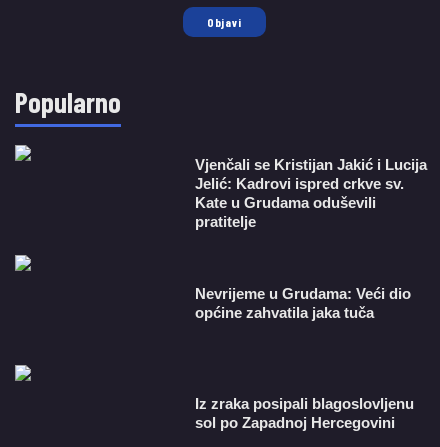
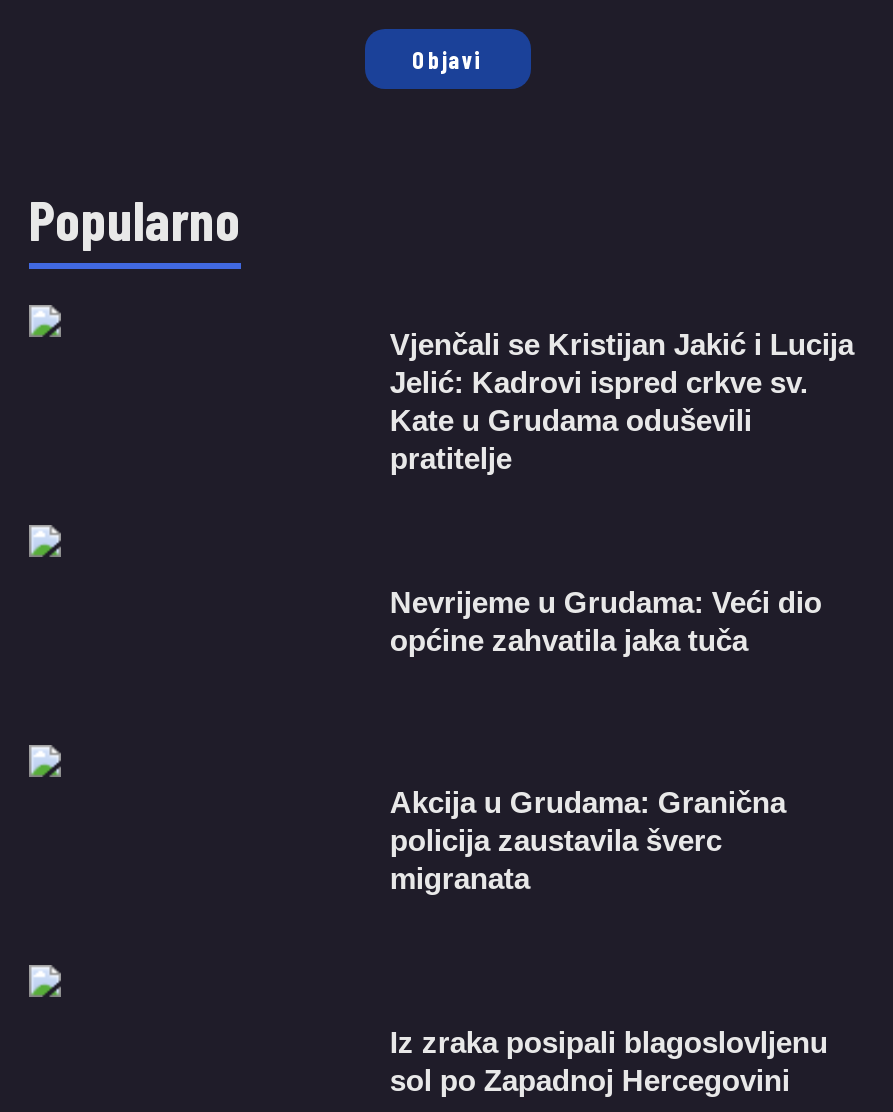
+ Akcija u Grudama: Granična
+ policija zaustavila šverc
+ migranata
